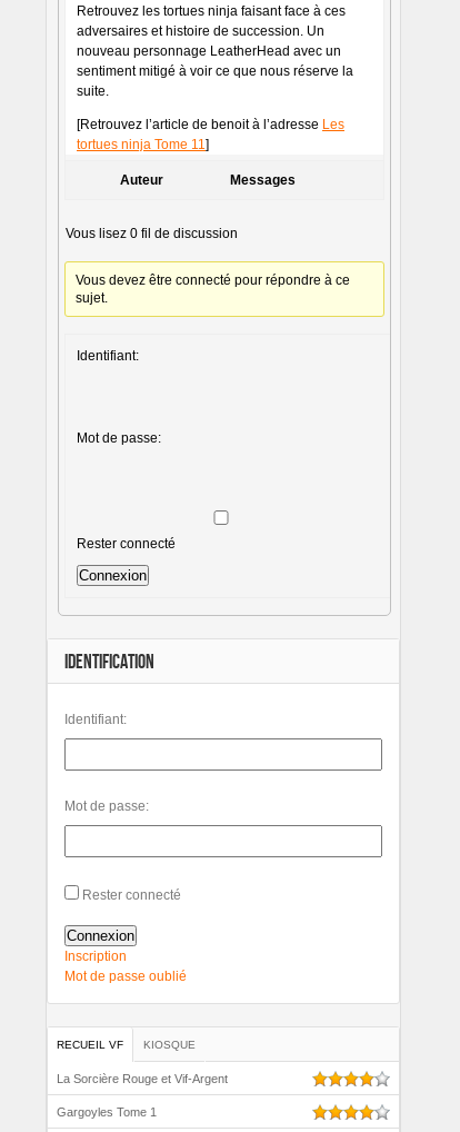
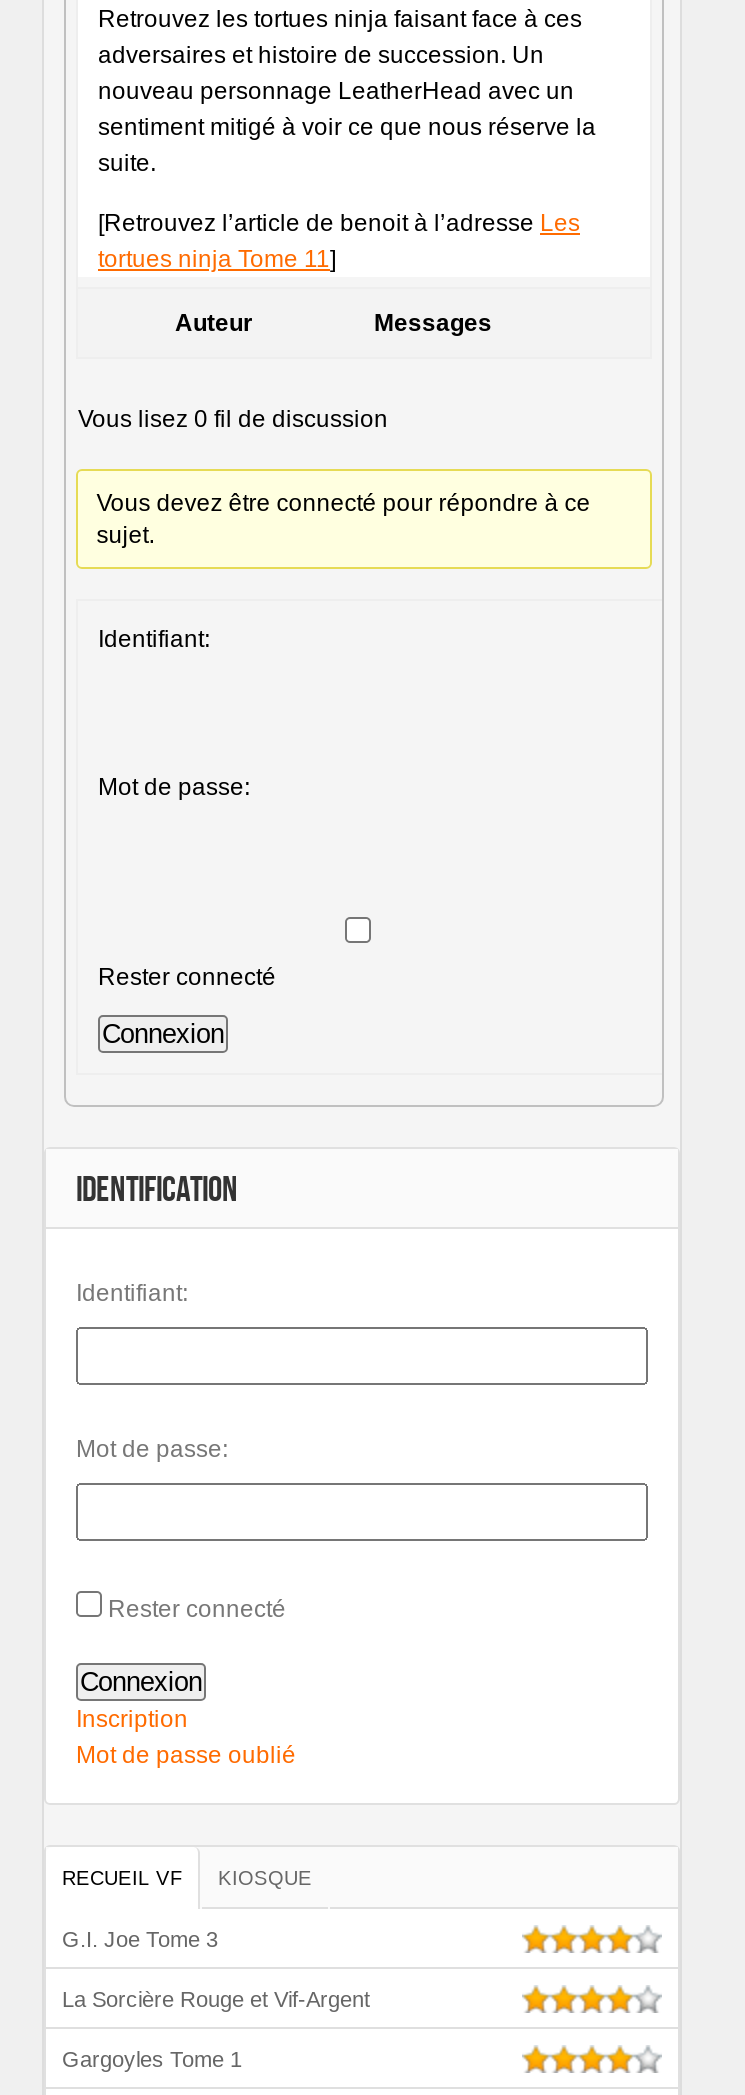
+ G.I. Joe Tome 3
